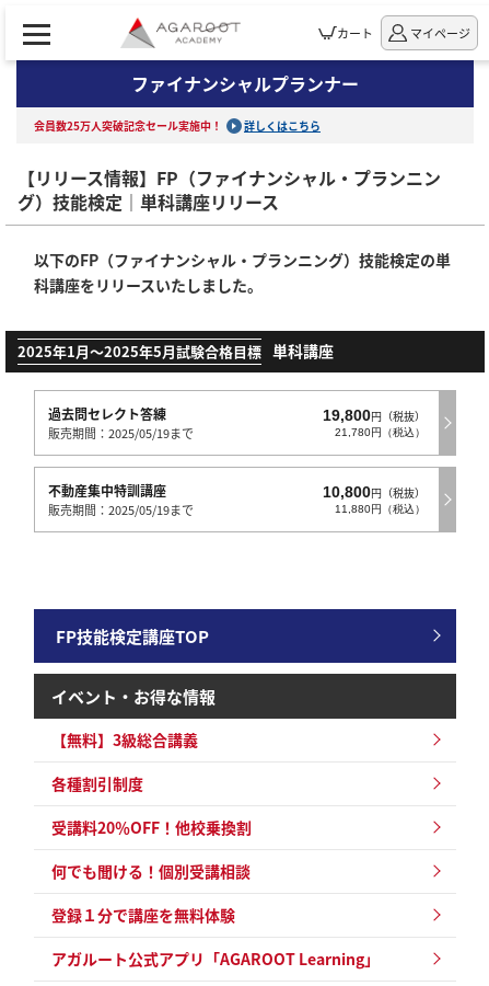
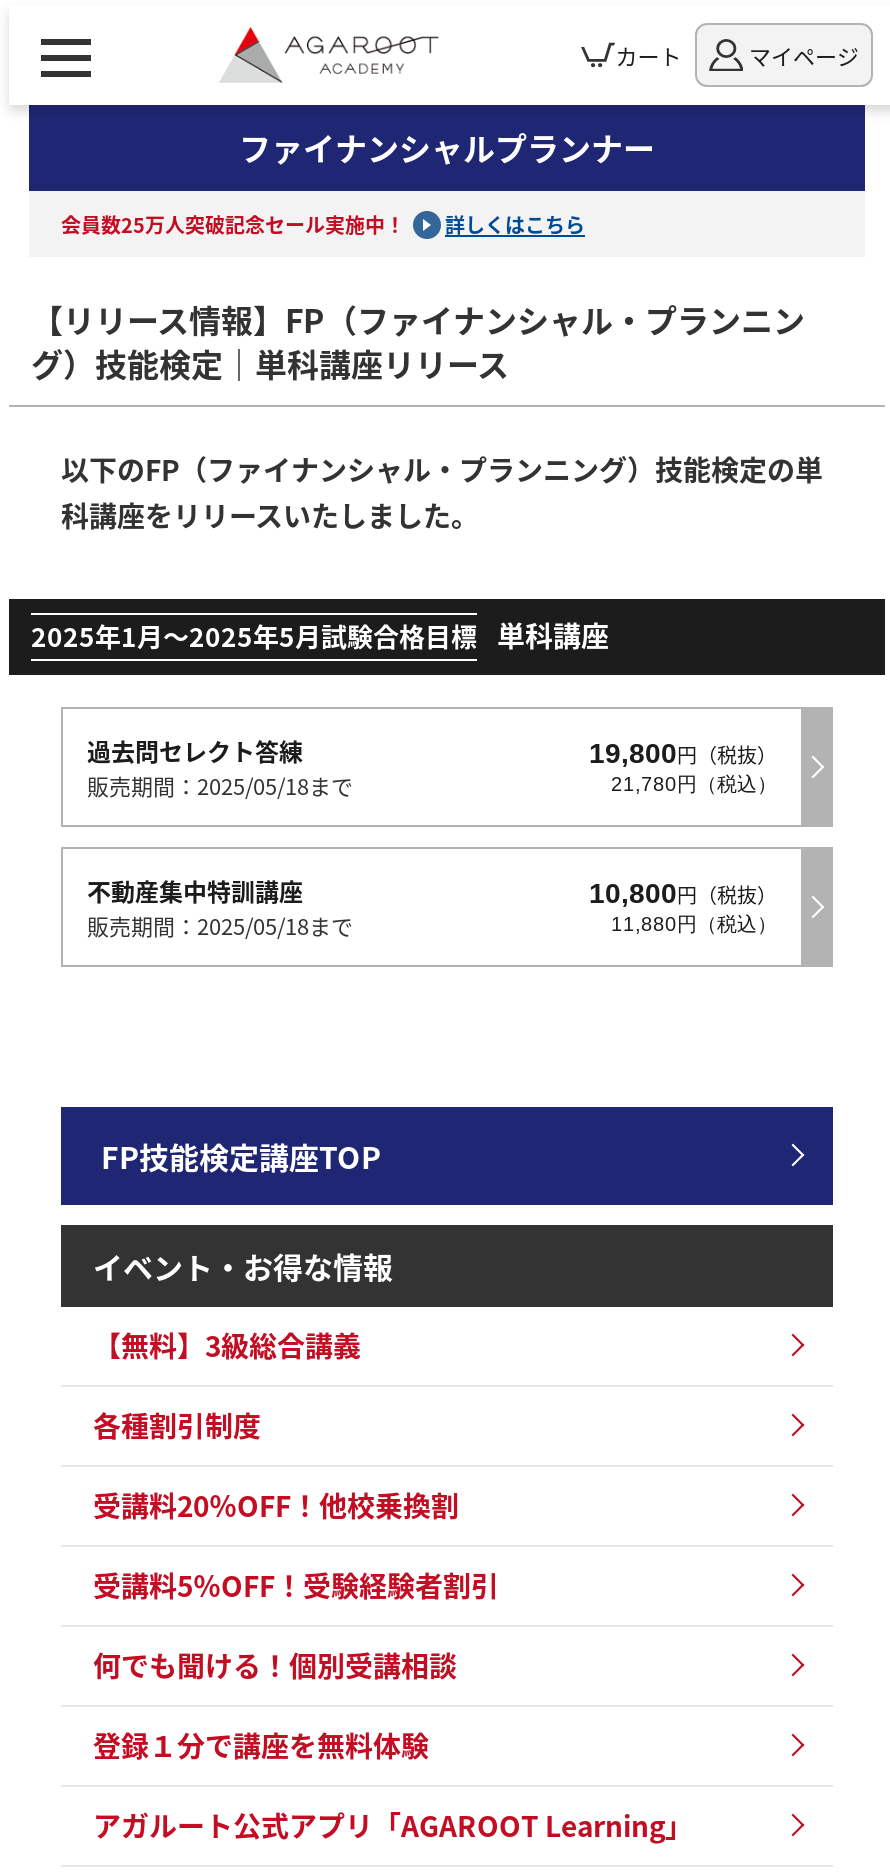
- 販売期間：2025/05/19まで
+ 販売期間：2025/05/18まで

- 販売期間：2025/05/19まで
+ 販売期間：2025/05/18まで

+ 受講料5％OFF！受験経験者割引
